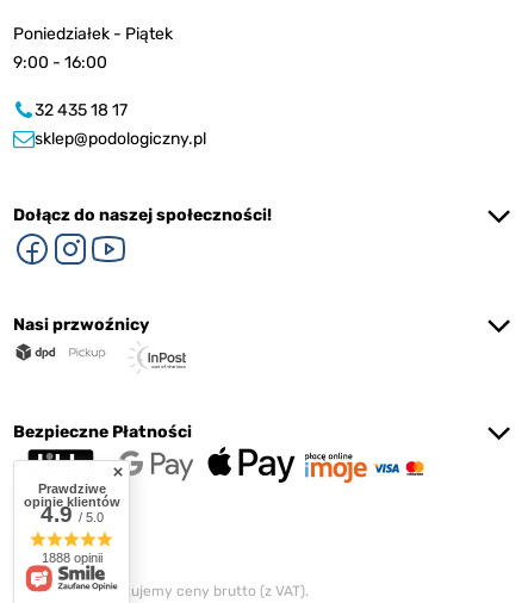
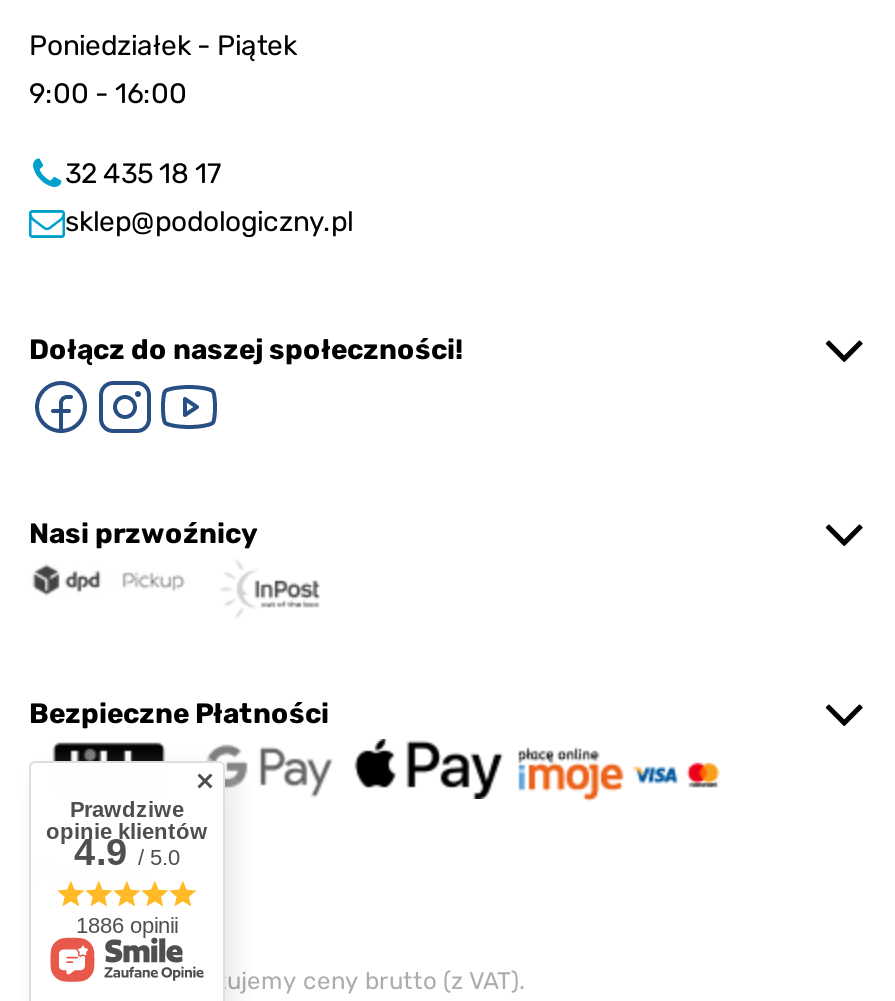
- 1888 opinii
+ 1886 opinii
